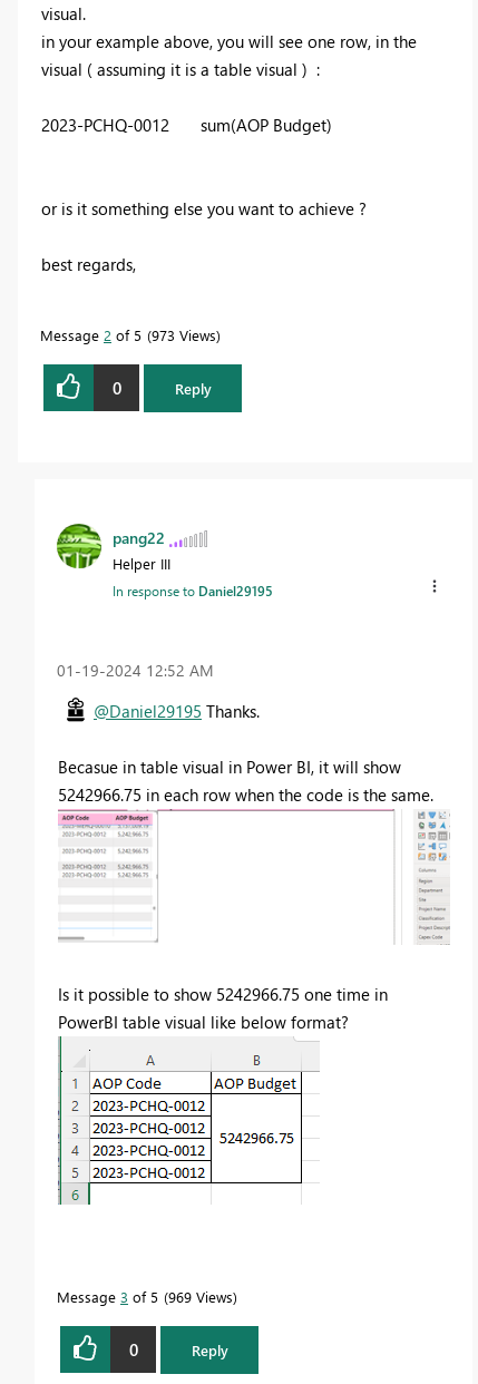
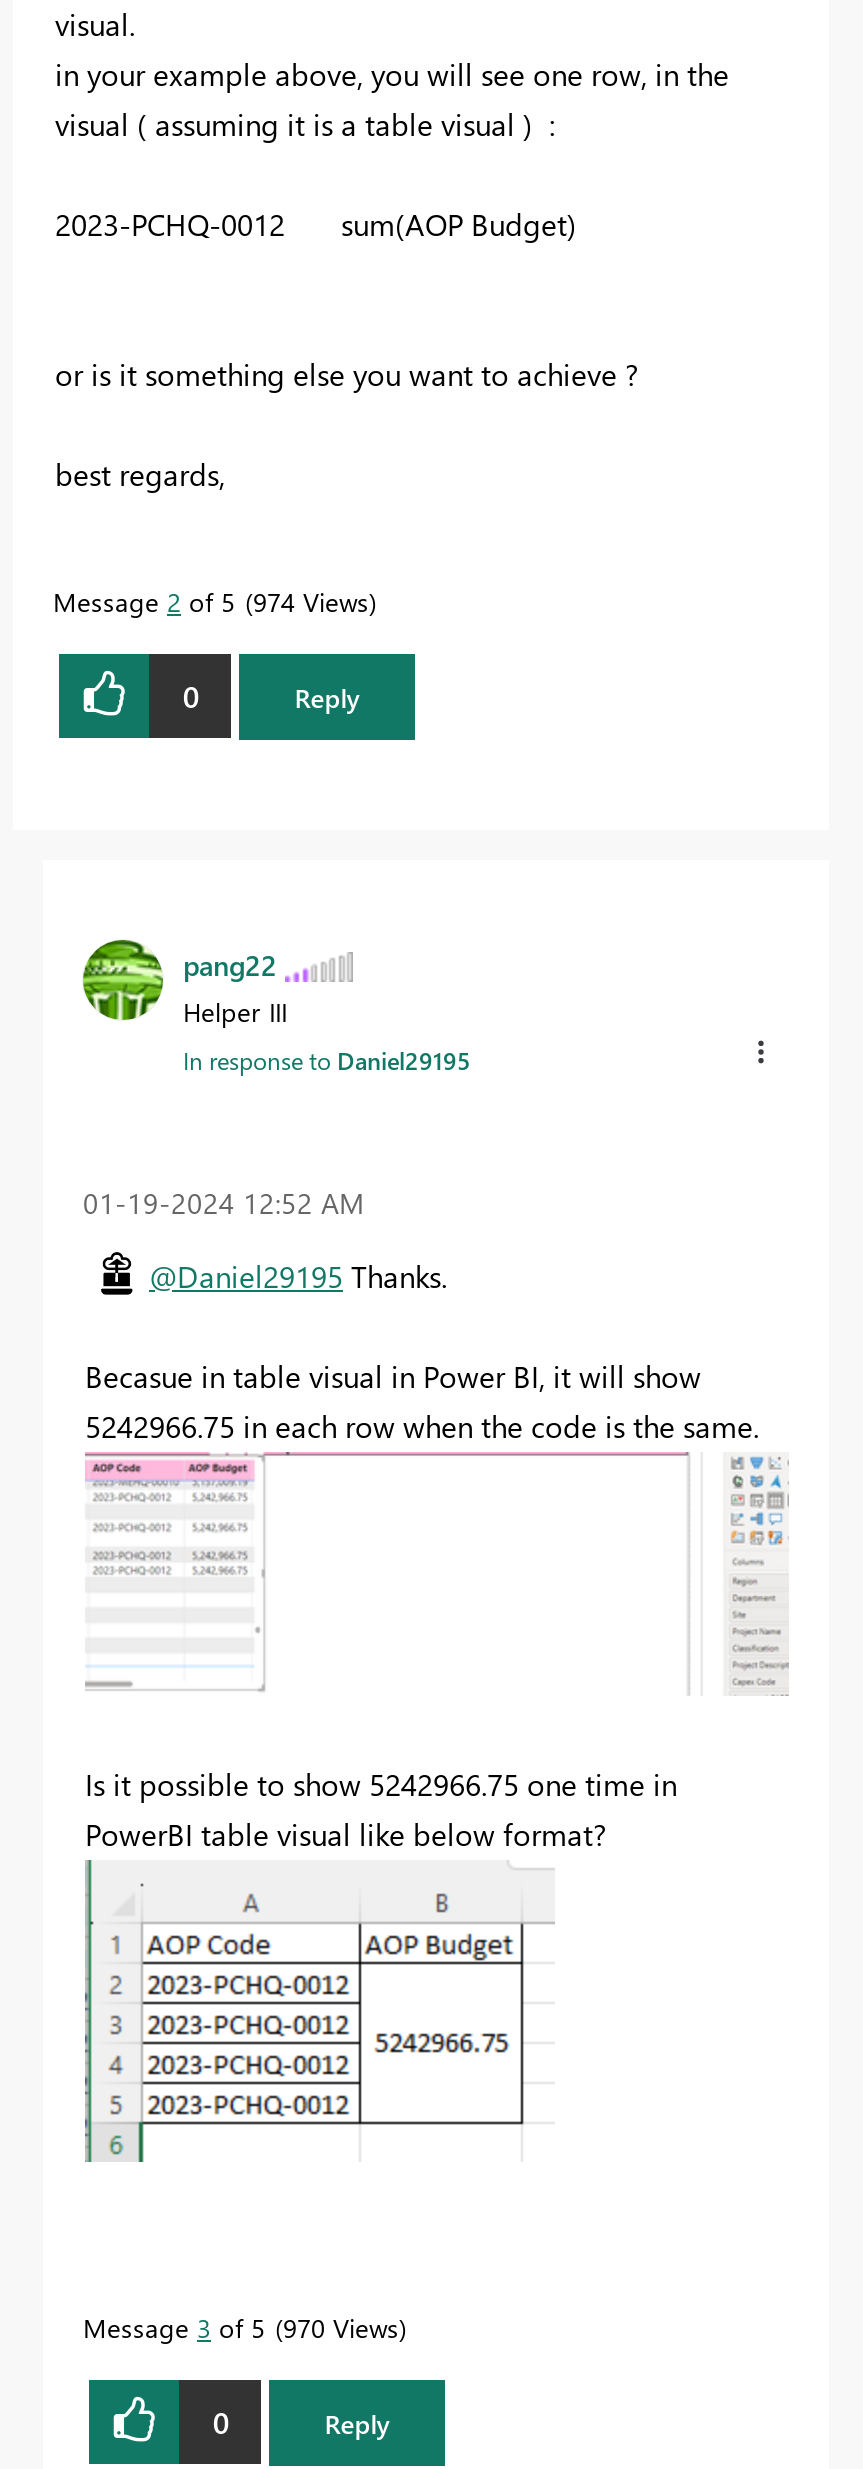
- Message 2 of 5 973 Views
+ Message 2 of 5 974 Views

- Message 3 of 5 969 Views
+ Message 3 of 5 970 Views
